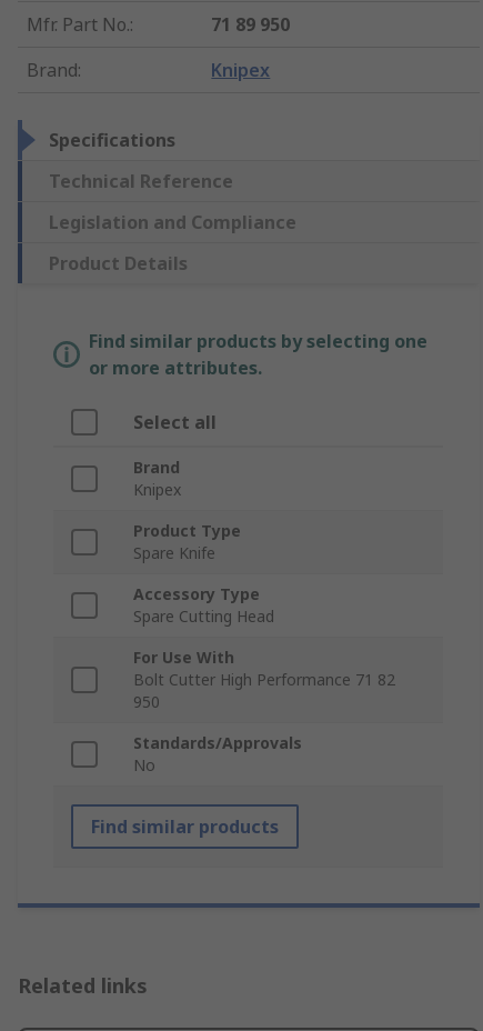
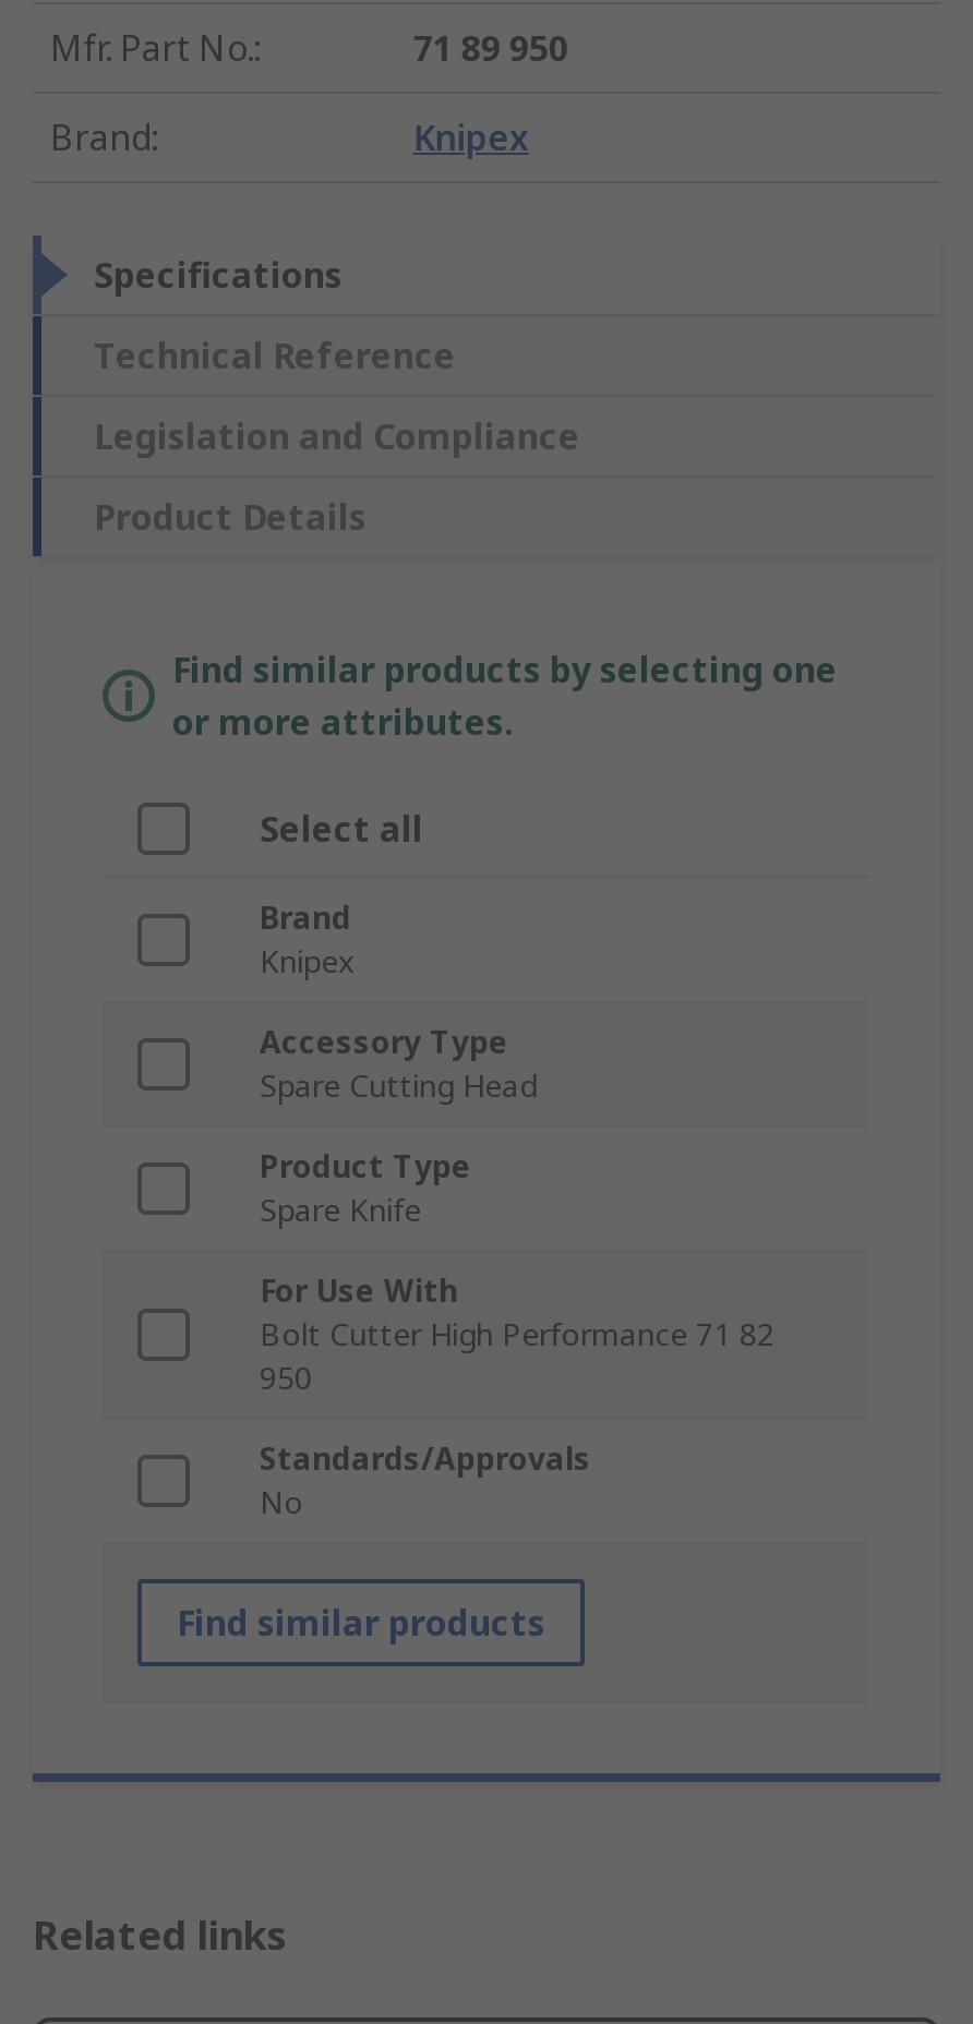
moved down: Product Type | Spare Knife

moved up: Accessory Type | Spare Cutting Head
